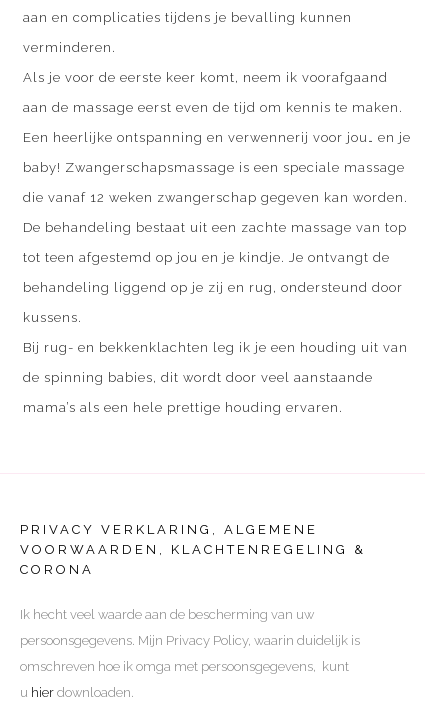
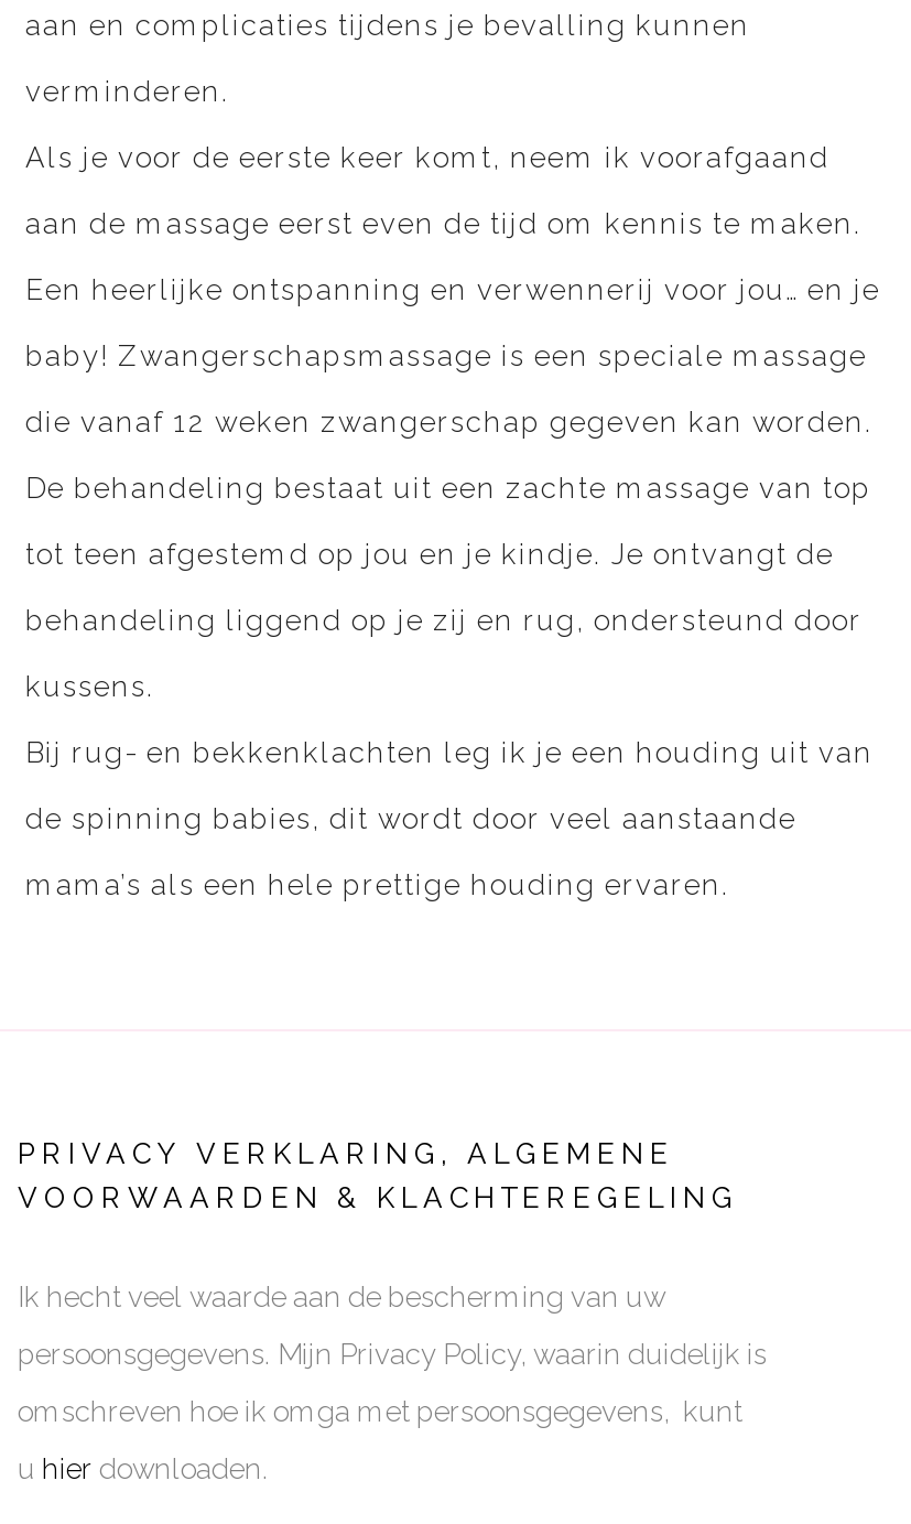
- VOORWAARDEN, KLACHTENREGELING &
- CORONA
+ VOORWAARDEN & KLACHTEREGELING
